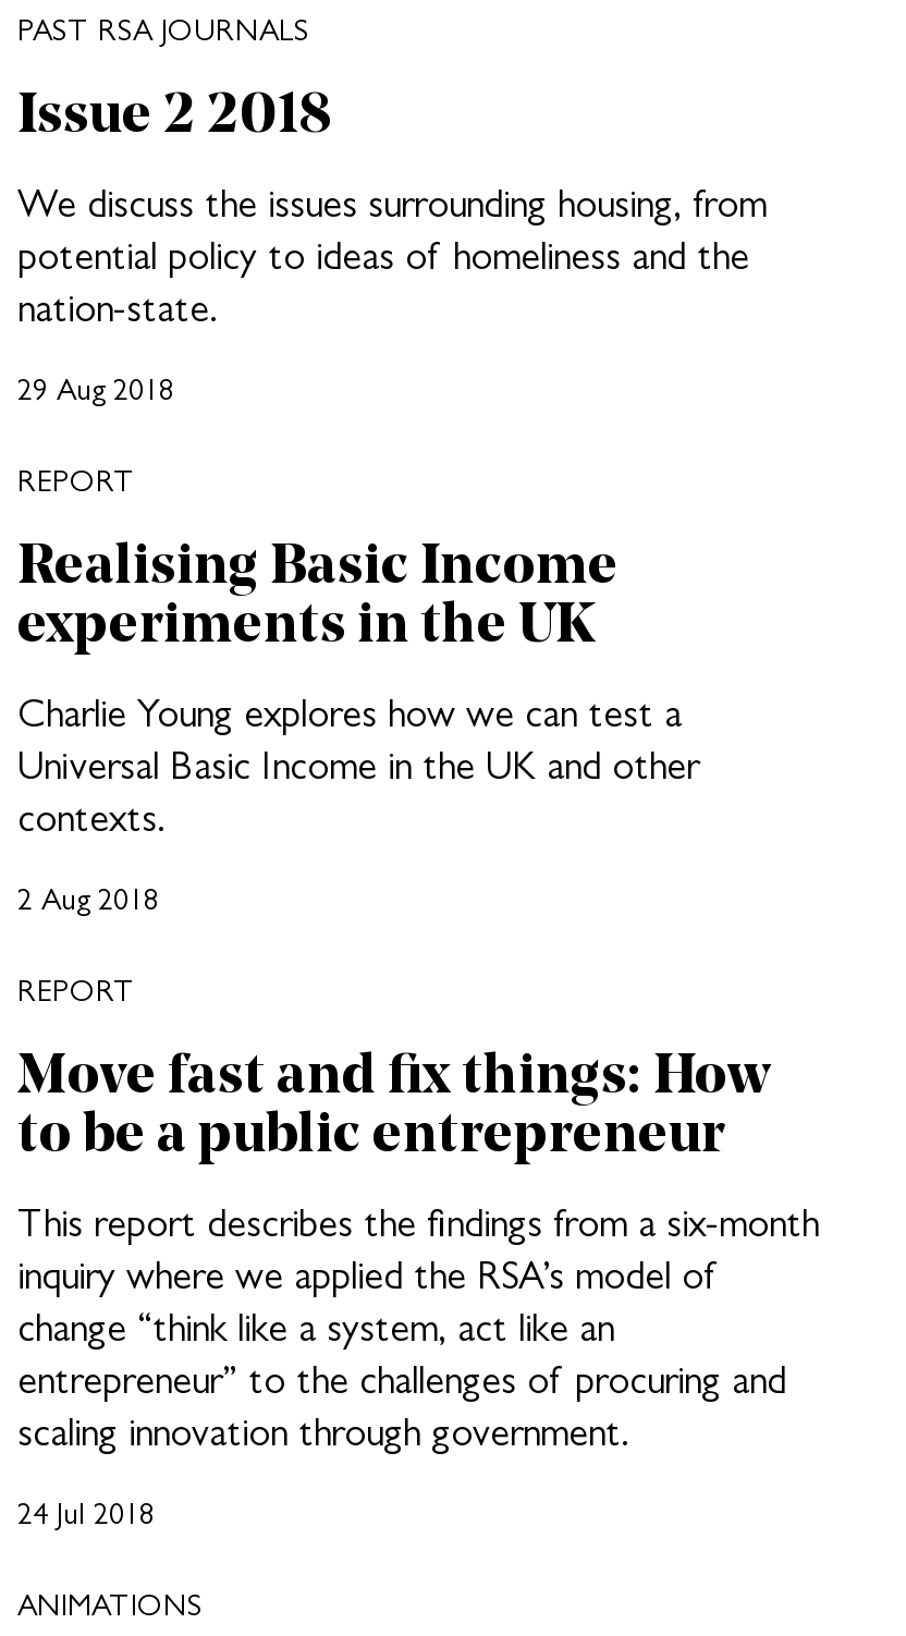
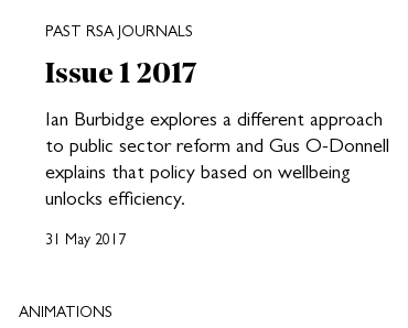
- Issue 2 2018
- We discuss the issues surrounding housing, from
- potential policy to ideas of homeliness and the
- nation-state.
- 29 Aug 2018
- REPORT
- Realising Basic Income
- experiments in the UK
- Charlie Young explores how we can test a
- Universal Basic Income in the UK and other
- contexts.
- 2 Aug 2018
- REPORT
- Move fast and fix things: How
- to be a public entrepreneur
- This report describes the findings from a six-month
- inquiry where we applied the RSA’s model of
- change “think like a system, act like an
- entrepreneur” to the challenges of procuring and
- scaling innovation through government.
- 24 Jul 2018
+ Issue 1 2017
+ Ian Burbidge explores a different approach
+ to public sector reform and Gus O-Donnell
+ explains that policy based on wellbeing
+ unlocks efficiency.
+ 31 May 2017
